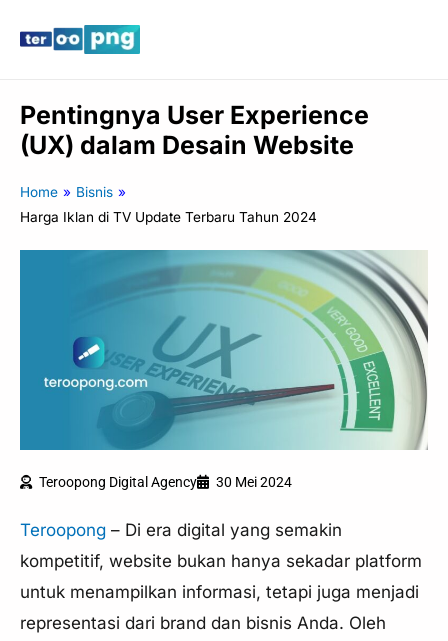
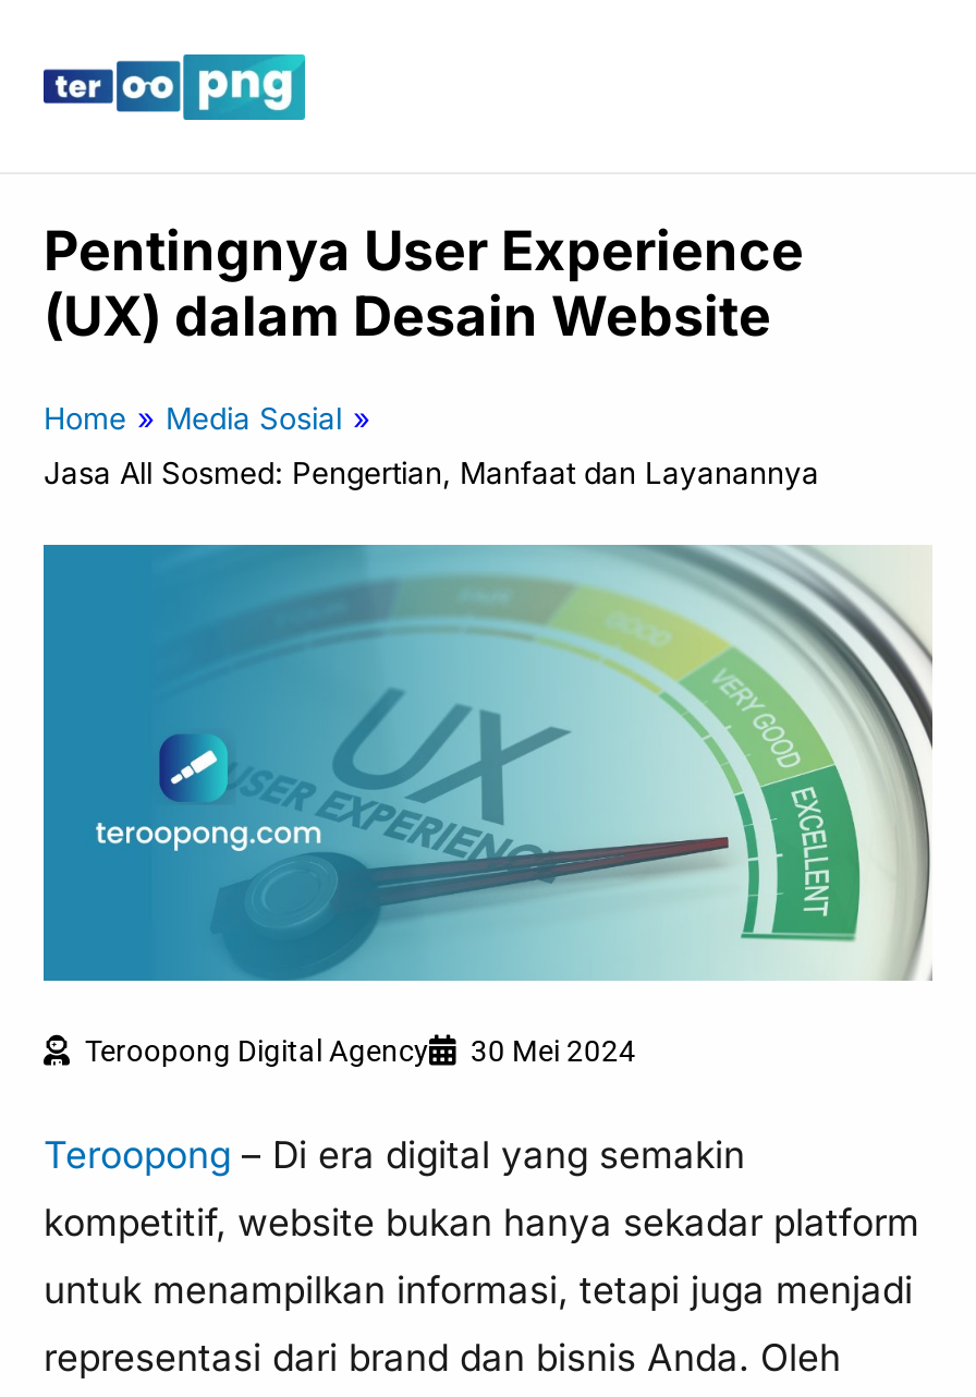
- Home » Bisnis »
+ Home » Media Sosial »

- Harga Iklan di TV Update Terbaru Tahun 2024
+ Jasa All Sosmed: Pengertian, Manfaat dan Layanannya
